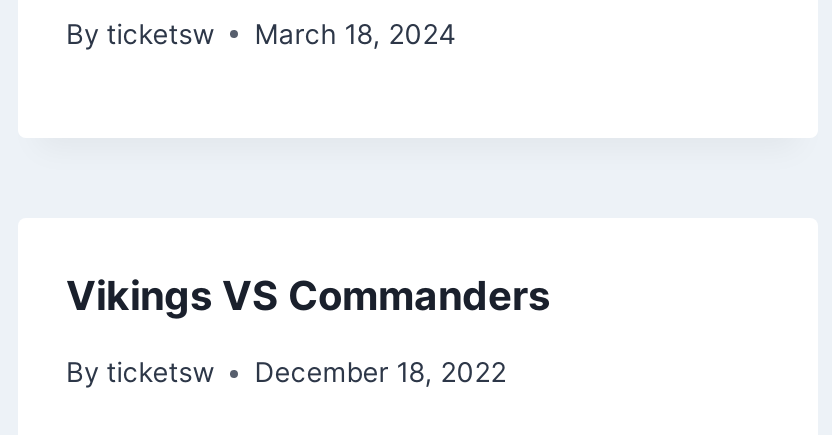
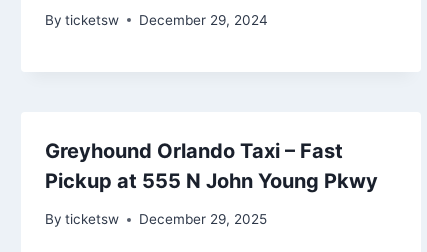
- By ticketsw March 18, 2024
+ By ticketsw December 29, 2024

- Vikings VS Commanders
+ Greyhound Orlando Taxi – Fast
+ Pickup at 555 N John Young Pkwy

- By ticketsw December 18, 2022
+ By ticketsw December 29, 2025
